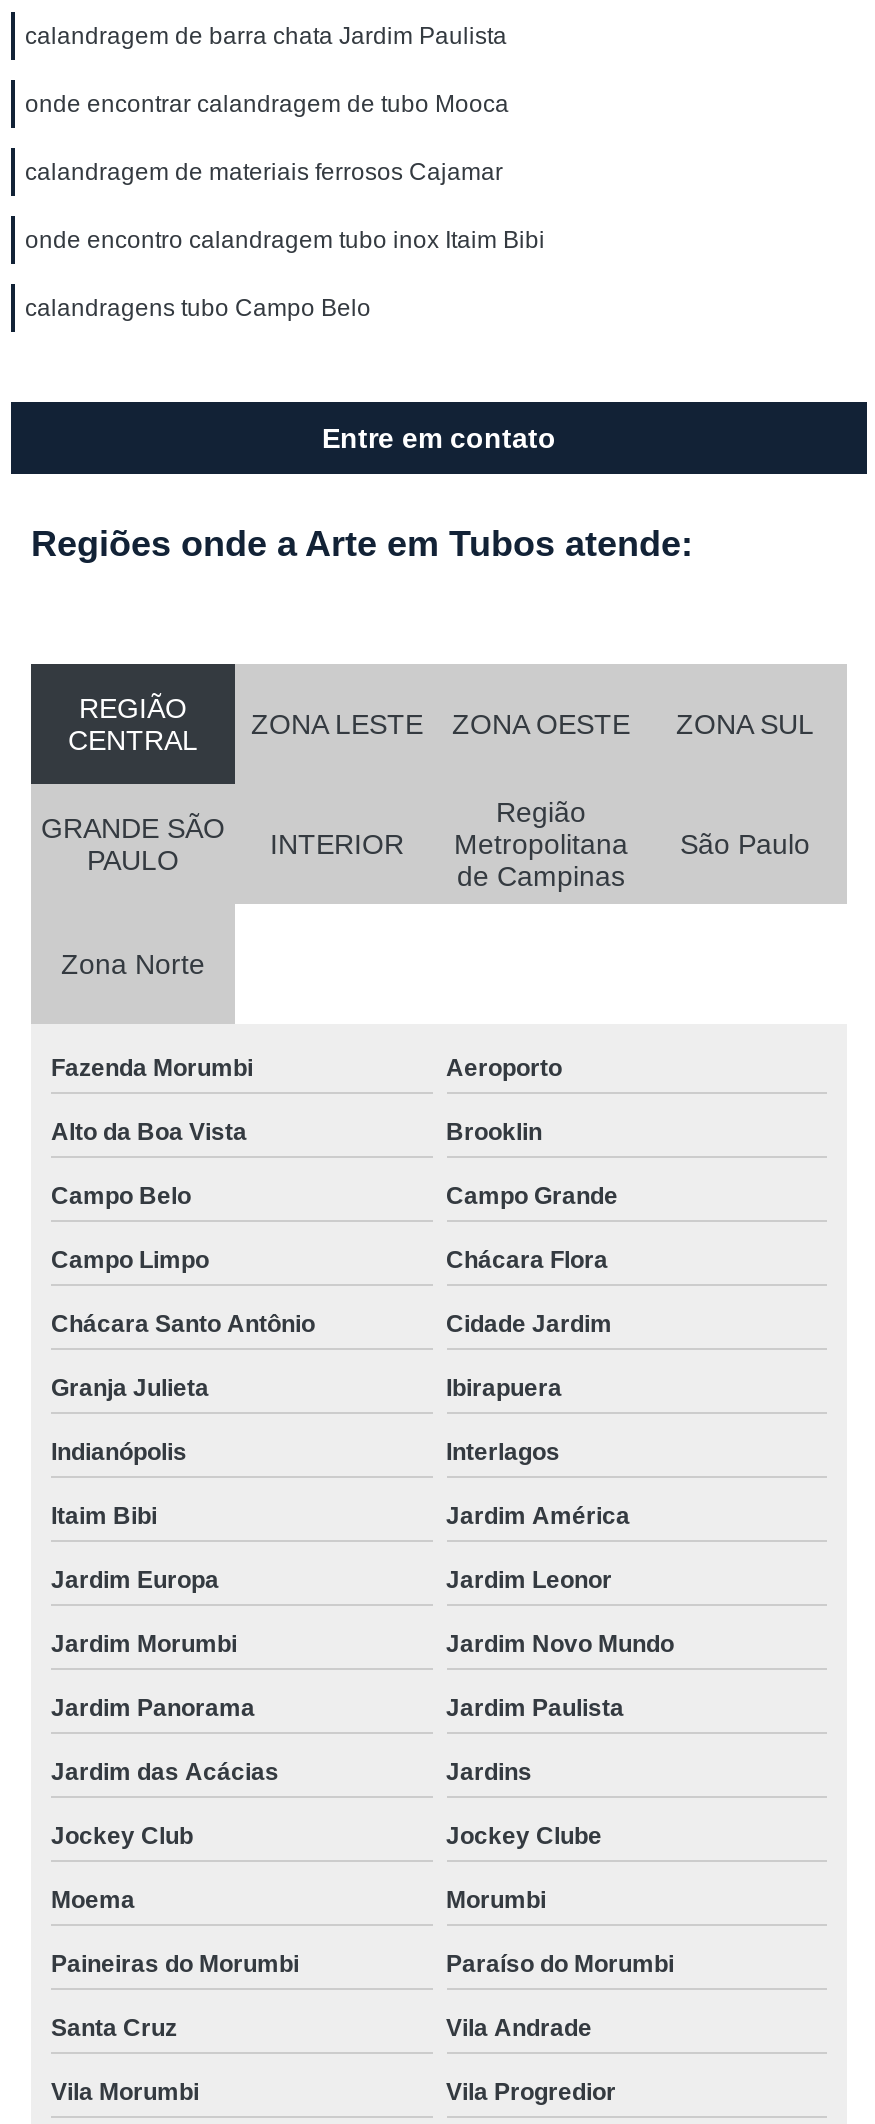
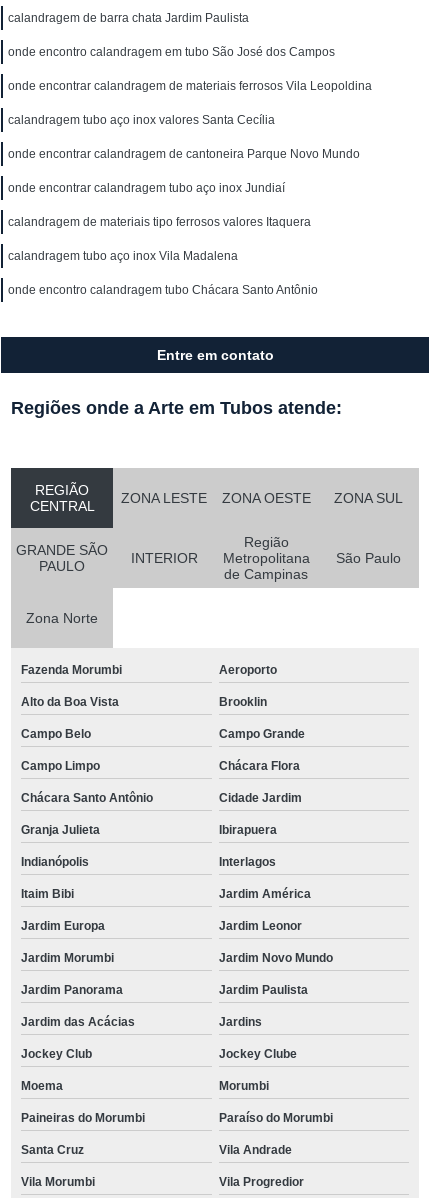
- onde encontrar calandragem de tubo Mooca
- calandragem de materiais ferrosos Cajamar
- onde encontro calandragem tubo inox Itaim Bibi
- calandragens tubo Campo Belo
+ onde encontro calandragem em tubo São José dos Campos
+ onde encontrar calandragem de materiais ferrosos Vila Leopoldina
+ calandragem tubo aço inox valores Santa Cecília
+ onde encontrar calandragem de cantoneira Parque Novo Mundo
+ onde encontrar calandragem tubo aço inox Jundiaí
+ calandragem de materiais tipo ferrosos valores Itaquera
+ calandragem tubo aço inox Vila Madalena
+ onde encontro calandragem tubo Chácara Santo Antônio
